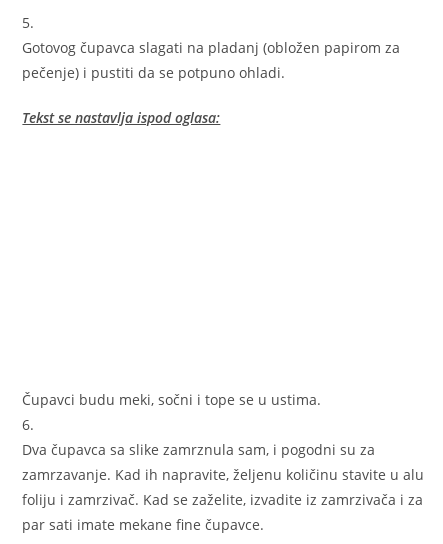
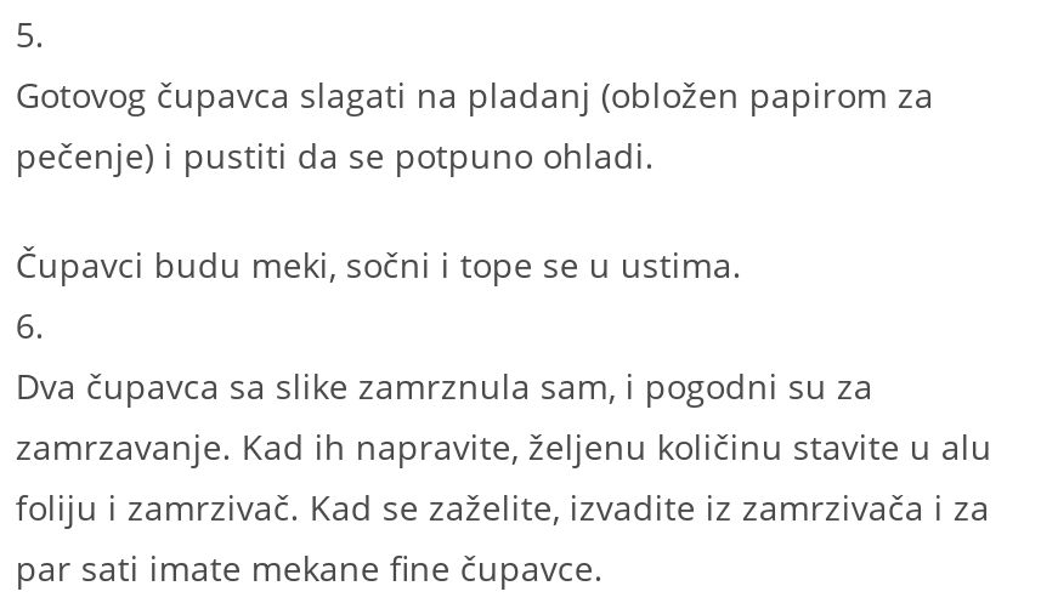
- Tekst se nastavlja ispod oglasa:
